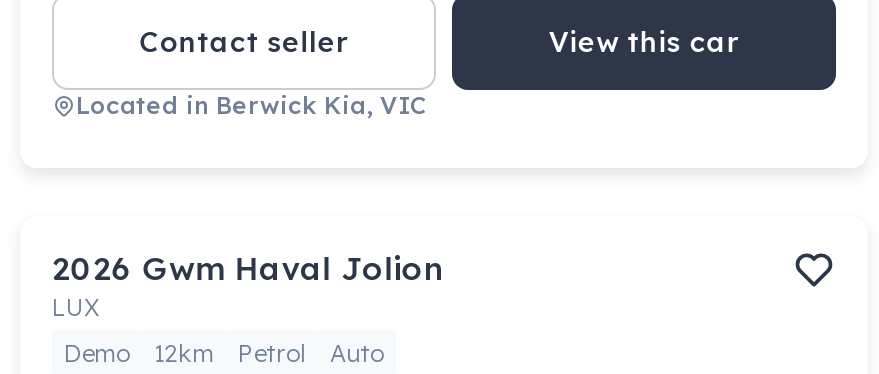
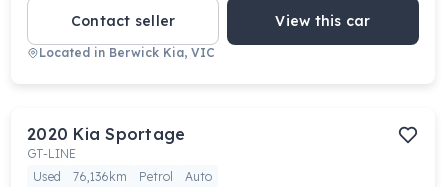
- 2026 Gwm Haval Jolion
- LUX
+ 2020 Kia Sportage
+ GT-LINE

- Demo
- 12km
+ Used
+ 76,136km
